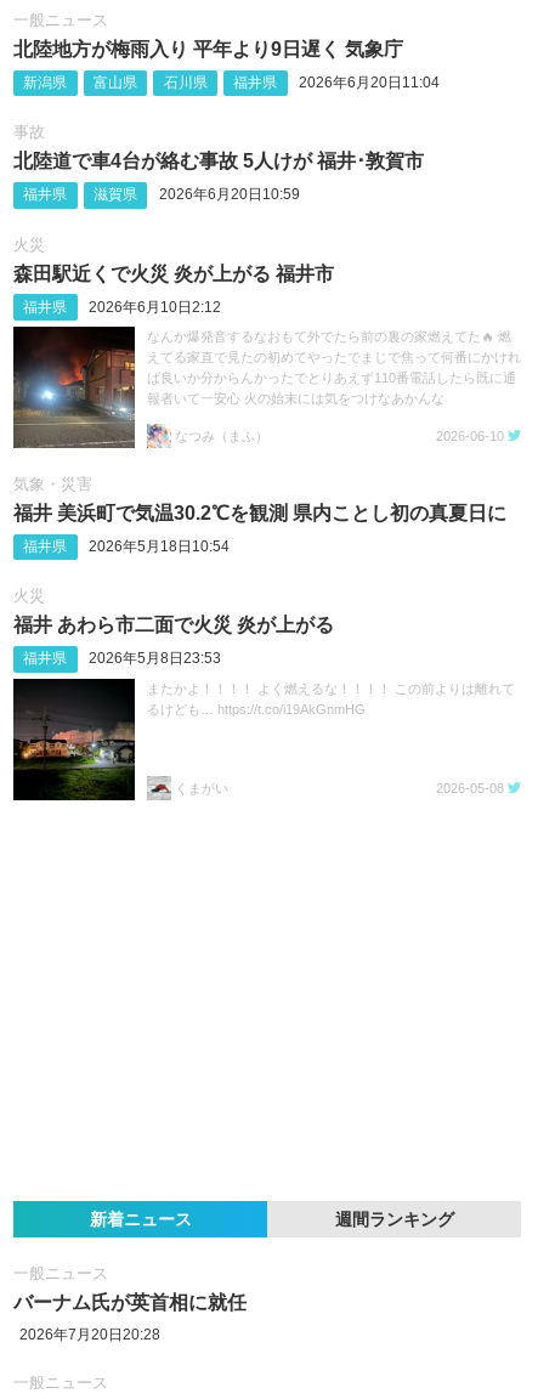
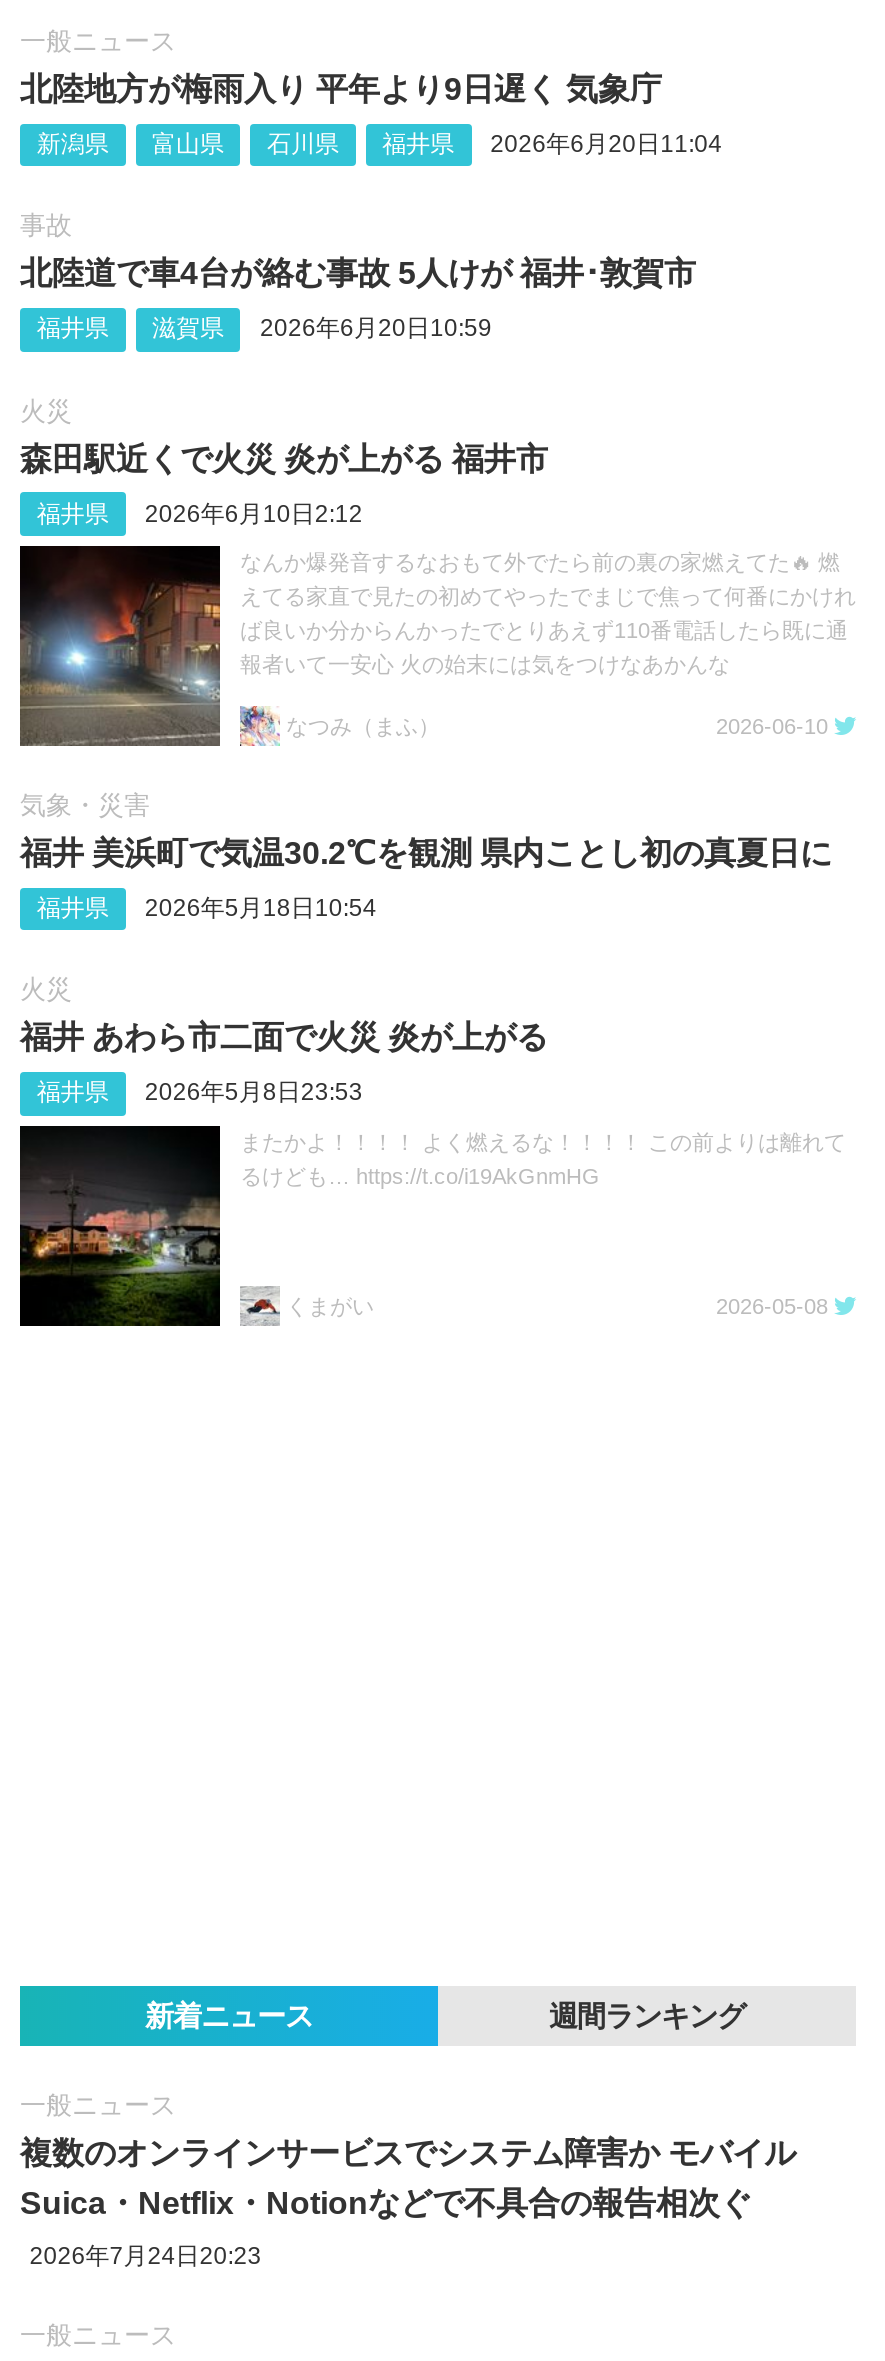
- バーナム氏が英首相に就任
- 2026年7月20日20:28
+ 複数のオンラインサービスでシステム障害か モバイル
+ Suica・Netflix・Notionなどで不具合の報告相次ぐ
+ 2026年7月24日20:23
